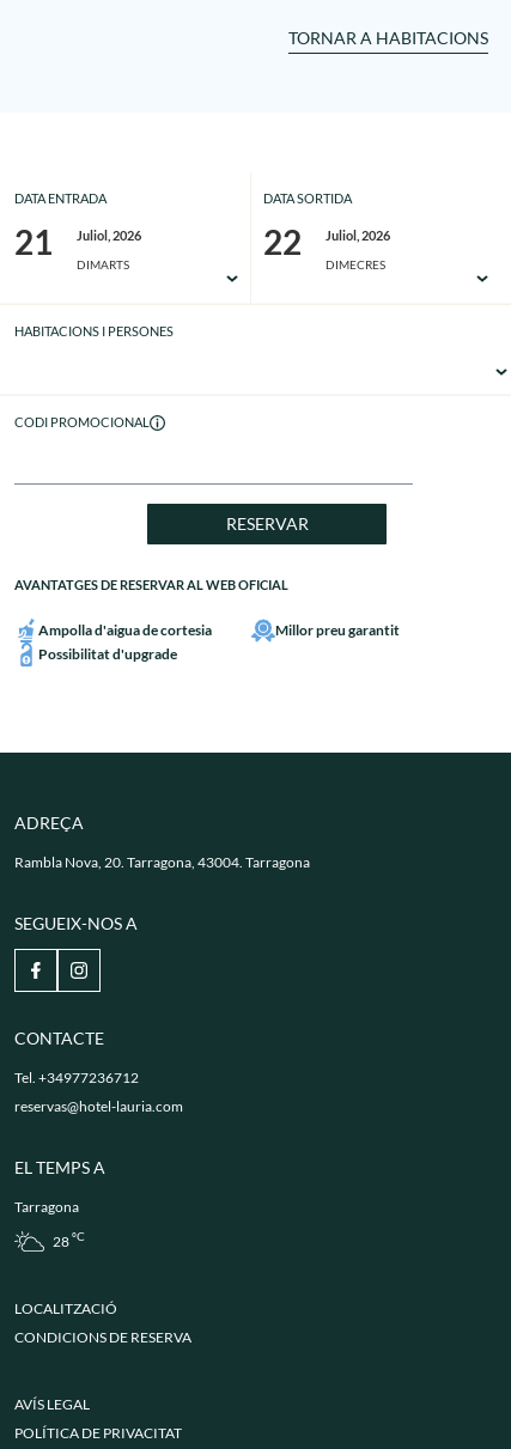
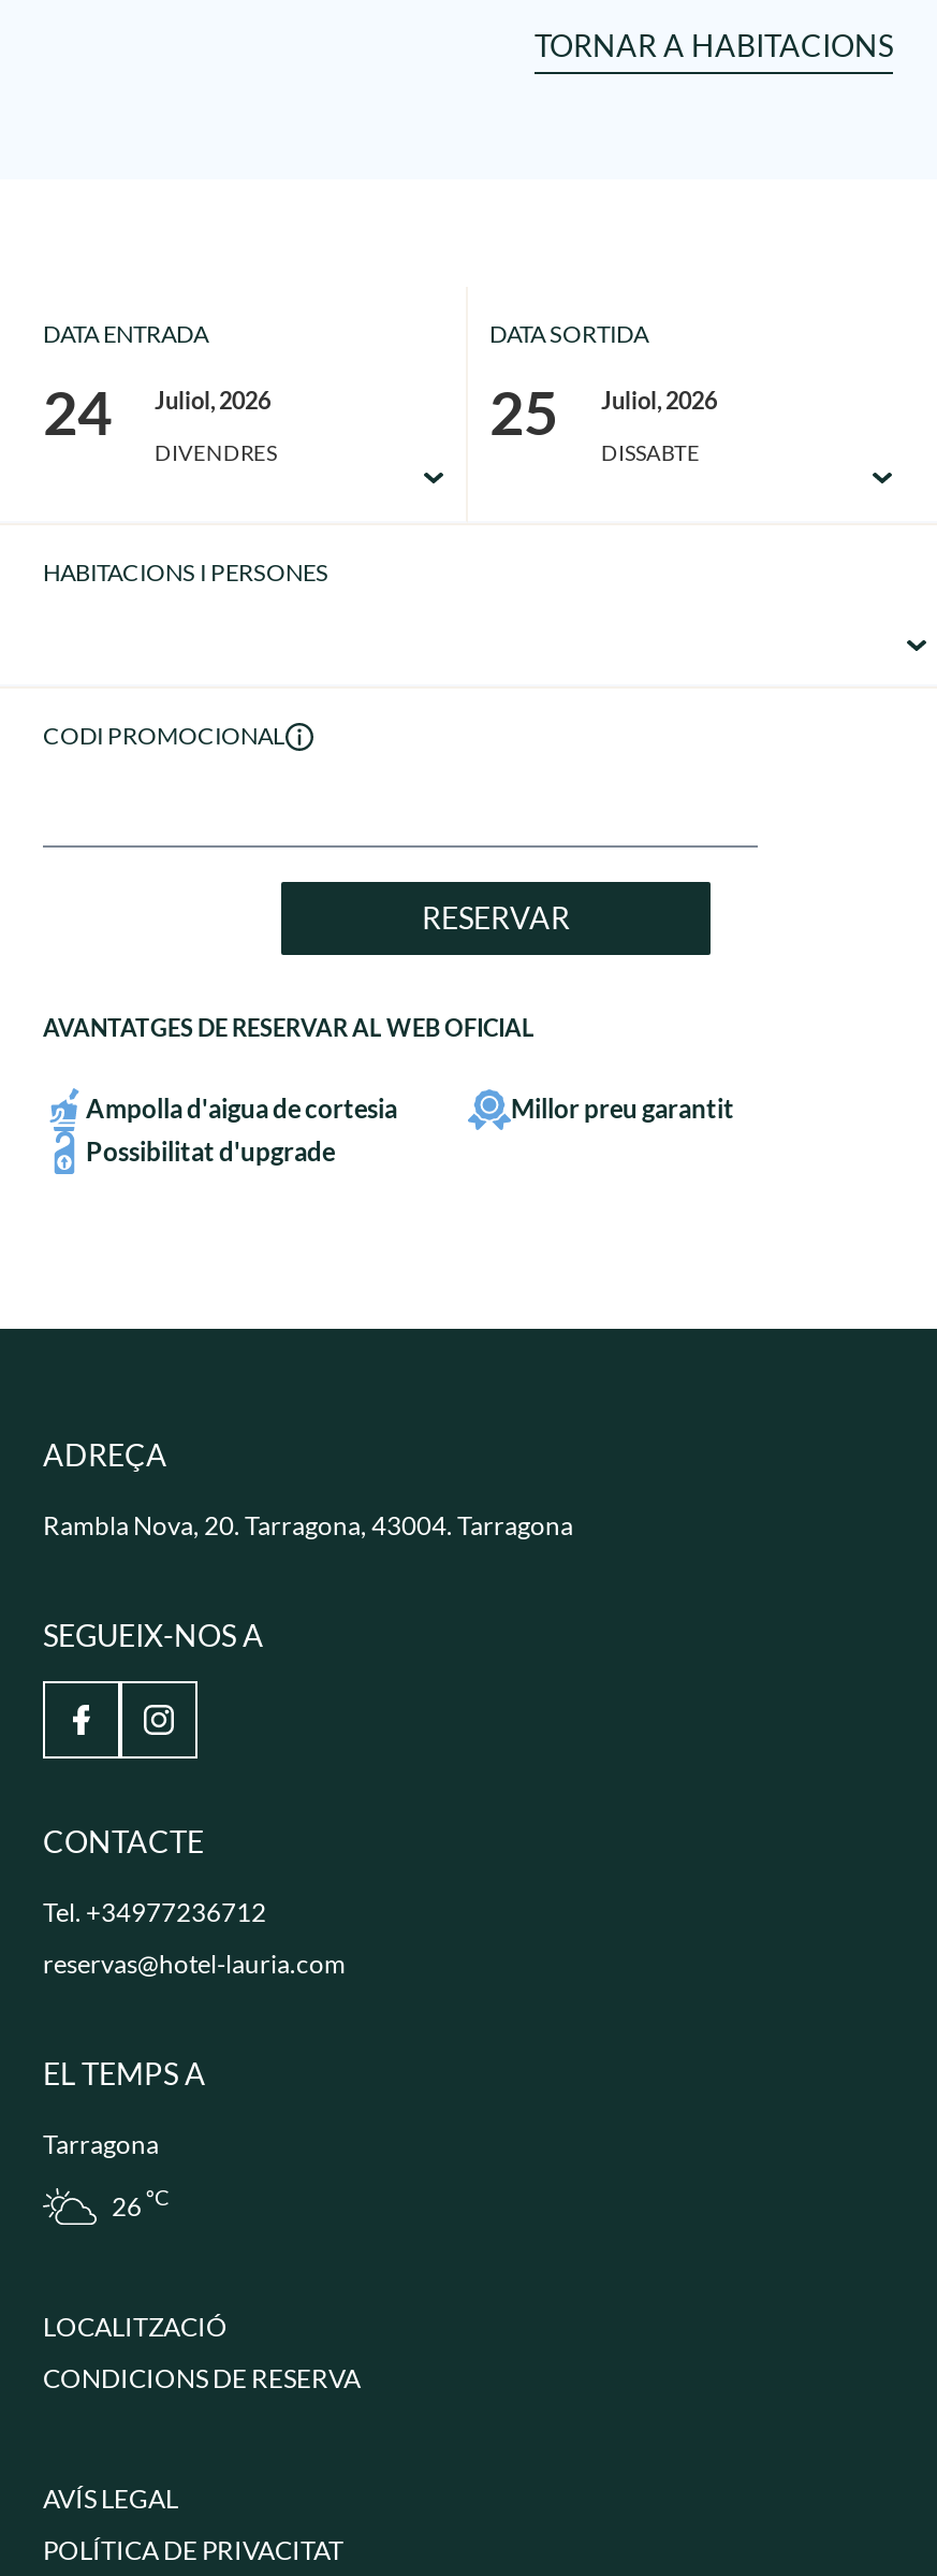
- 21 Juliol, 2026
+ 24 Juliol, 2026

- 22 Juliol, 2026
+ 25 Juliol, 2026

- DIMARTS
+ DIVENDRES

- DIMECRES
+ DISSABTE

- 28ºC
+ 26ºC
